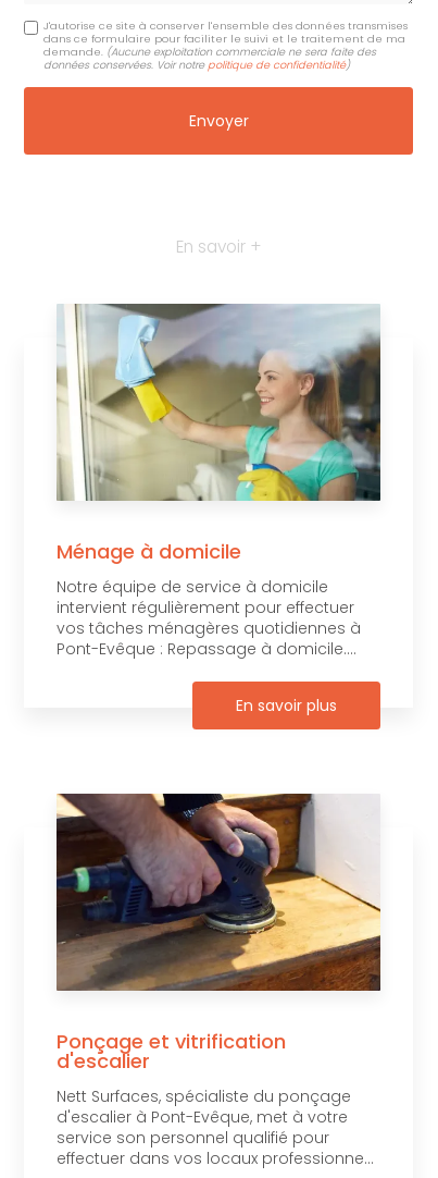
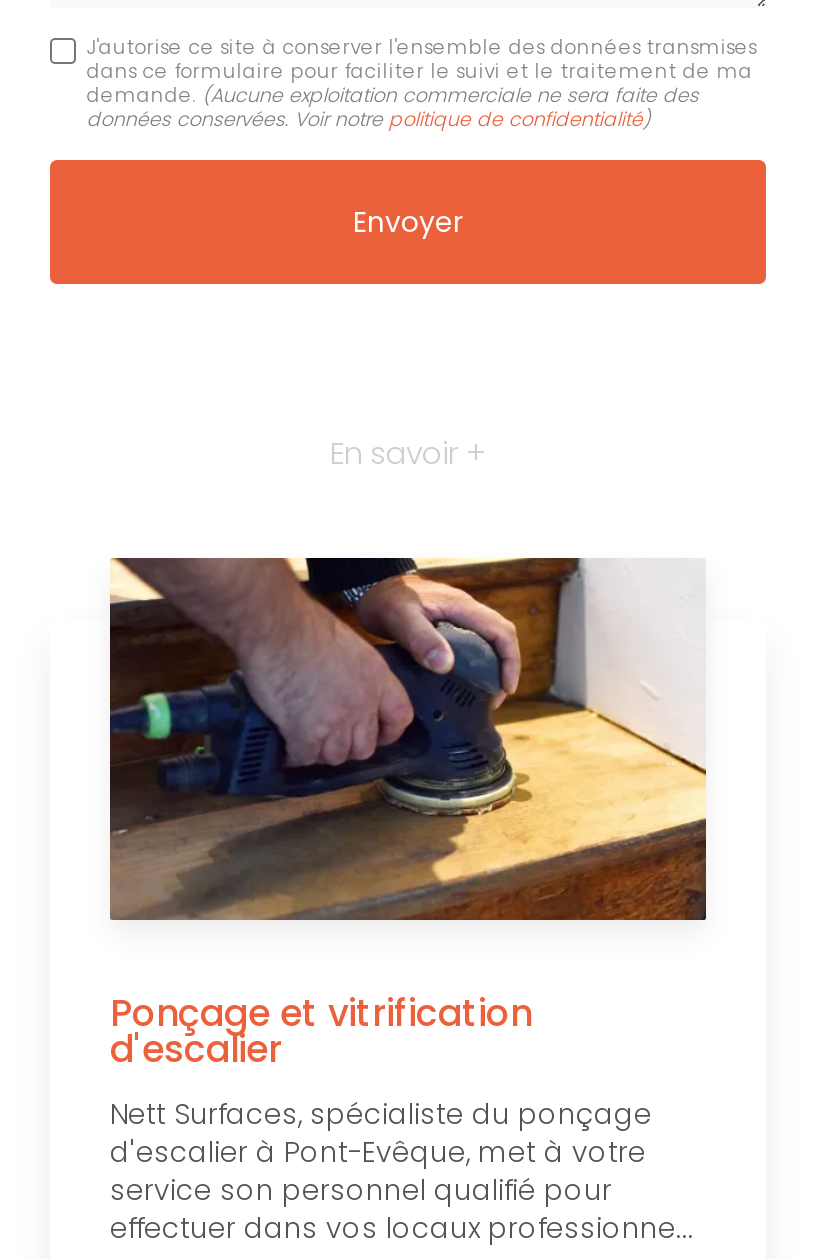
- [image]
- Ménage à domicile
- Notre équipe de service à domicile
- intervient régulièrement pour effectuer
- vos tâches ménagères quotidiennes à
- Pont-Evêque : Repassage à domicile....
- En savoir plus
